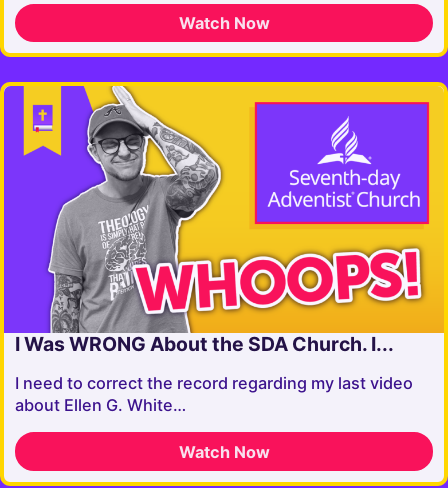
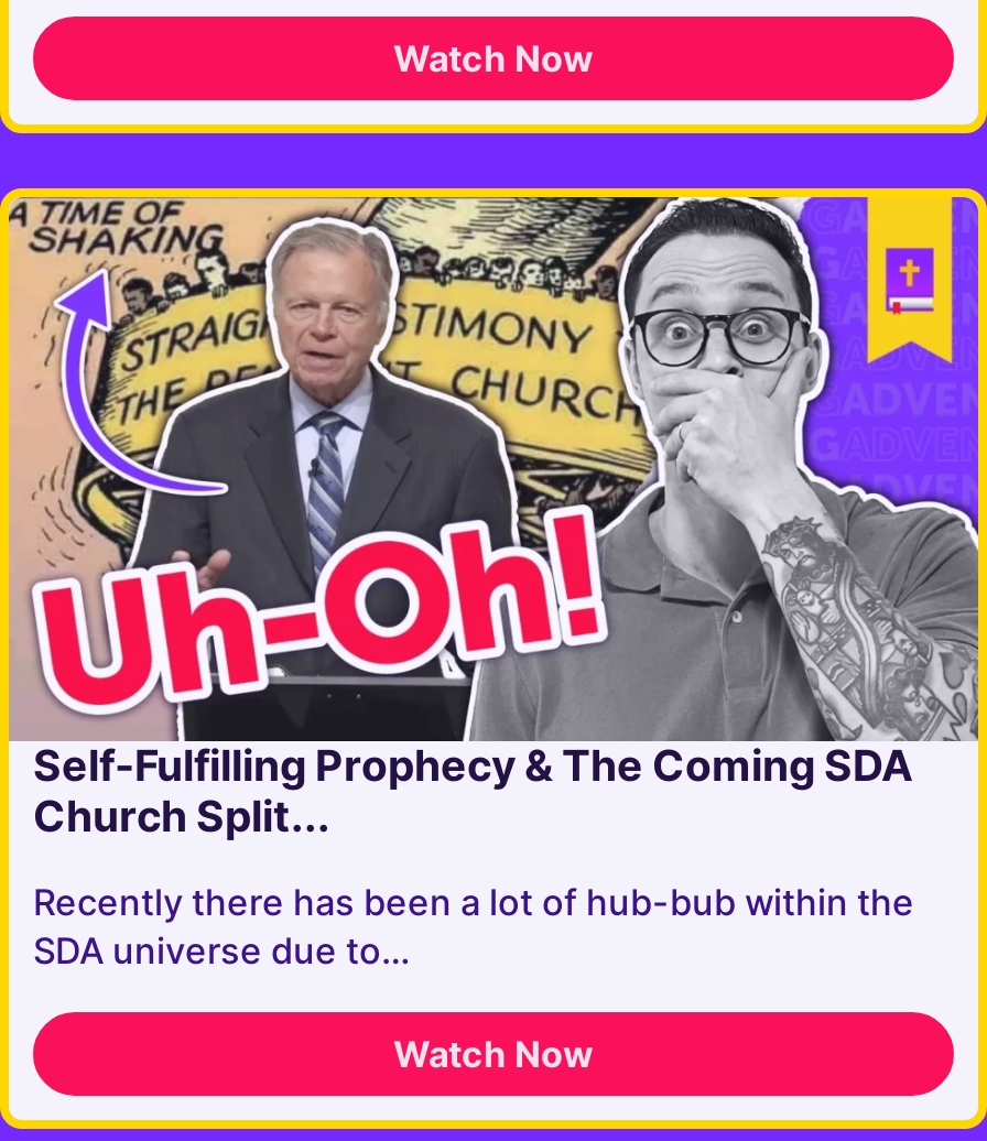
- [image]
- I Was WRONG About the SDA Church. I...
+ [image]
+ Self-Fulfilling Prophecy & The Coming SDA
+ Church Split...

- I need to correct the record regarding my last video
- about Ellen G. White…
+ Recently there has been a lot of hub-bub within the
+ SDA universe due to…
